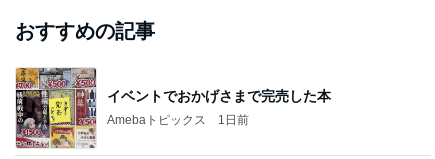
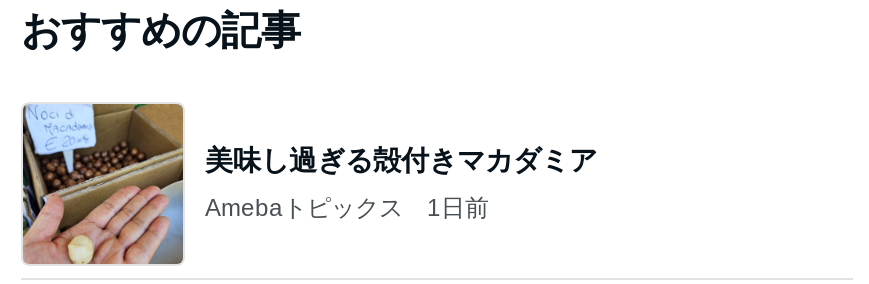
- [image]
- イベントでおかげさまで完売した本
+ [image]
+ 美味し過ぎる殻付きマカダミア
